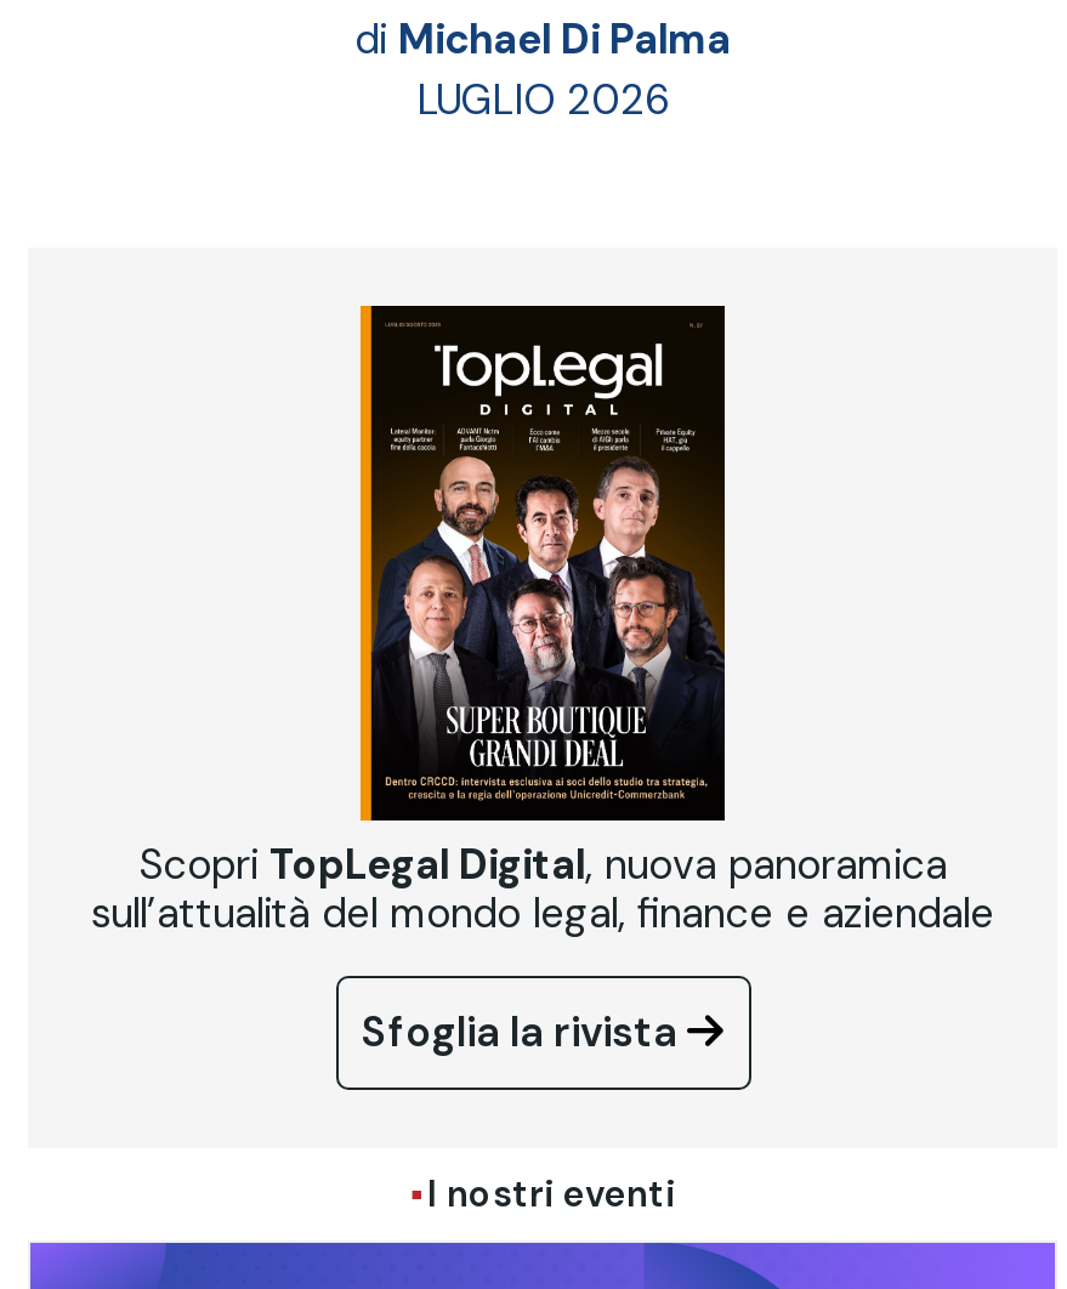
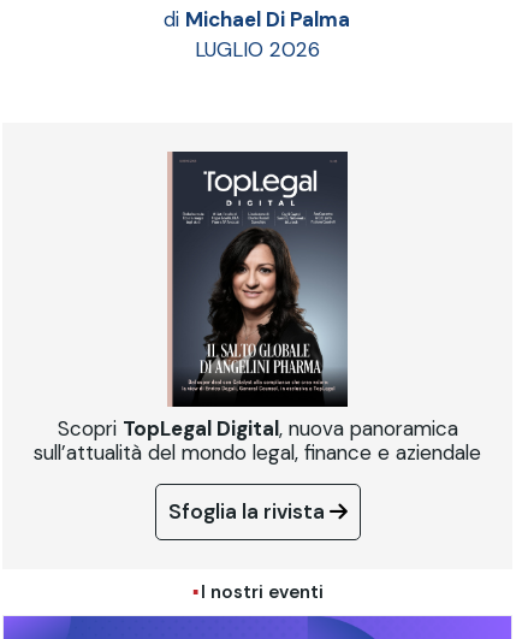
- [image]
+ [image]
